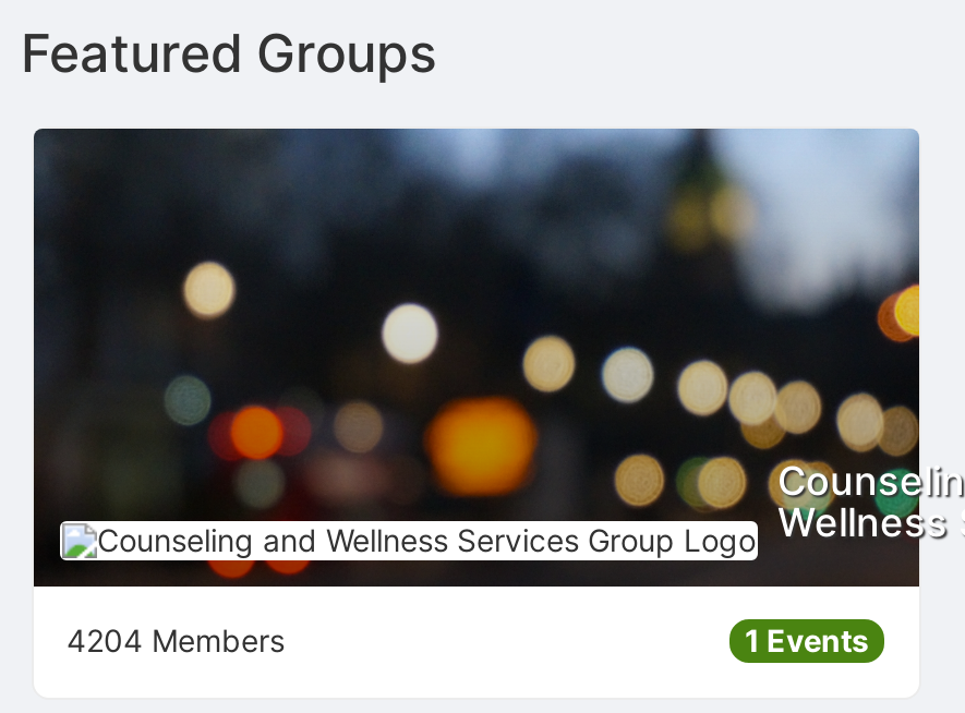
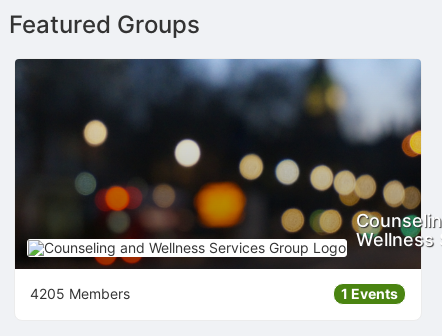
- 4204 Members
+ 4205 Members
